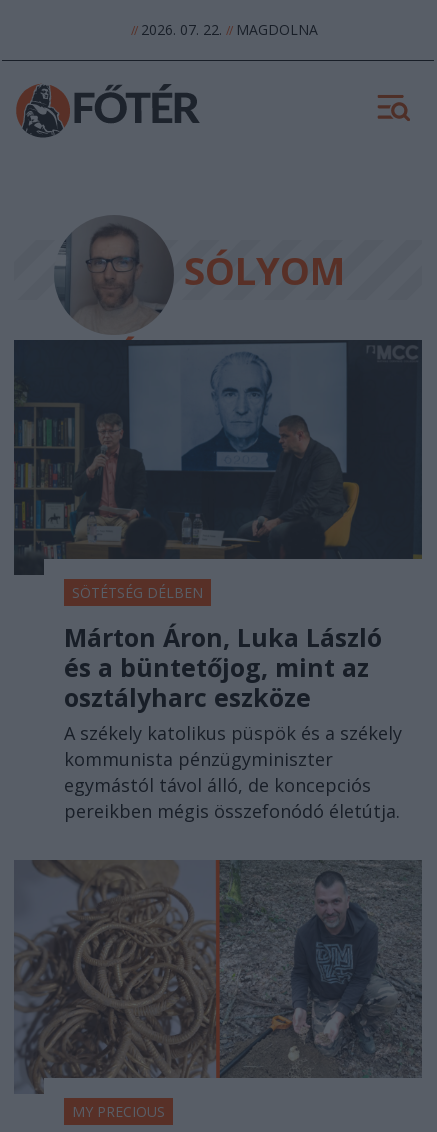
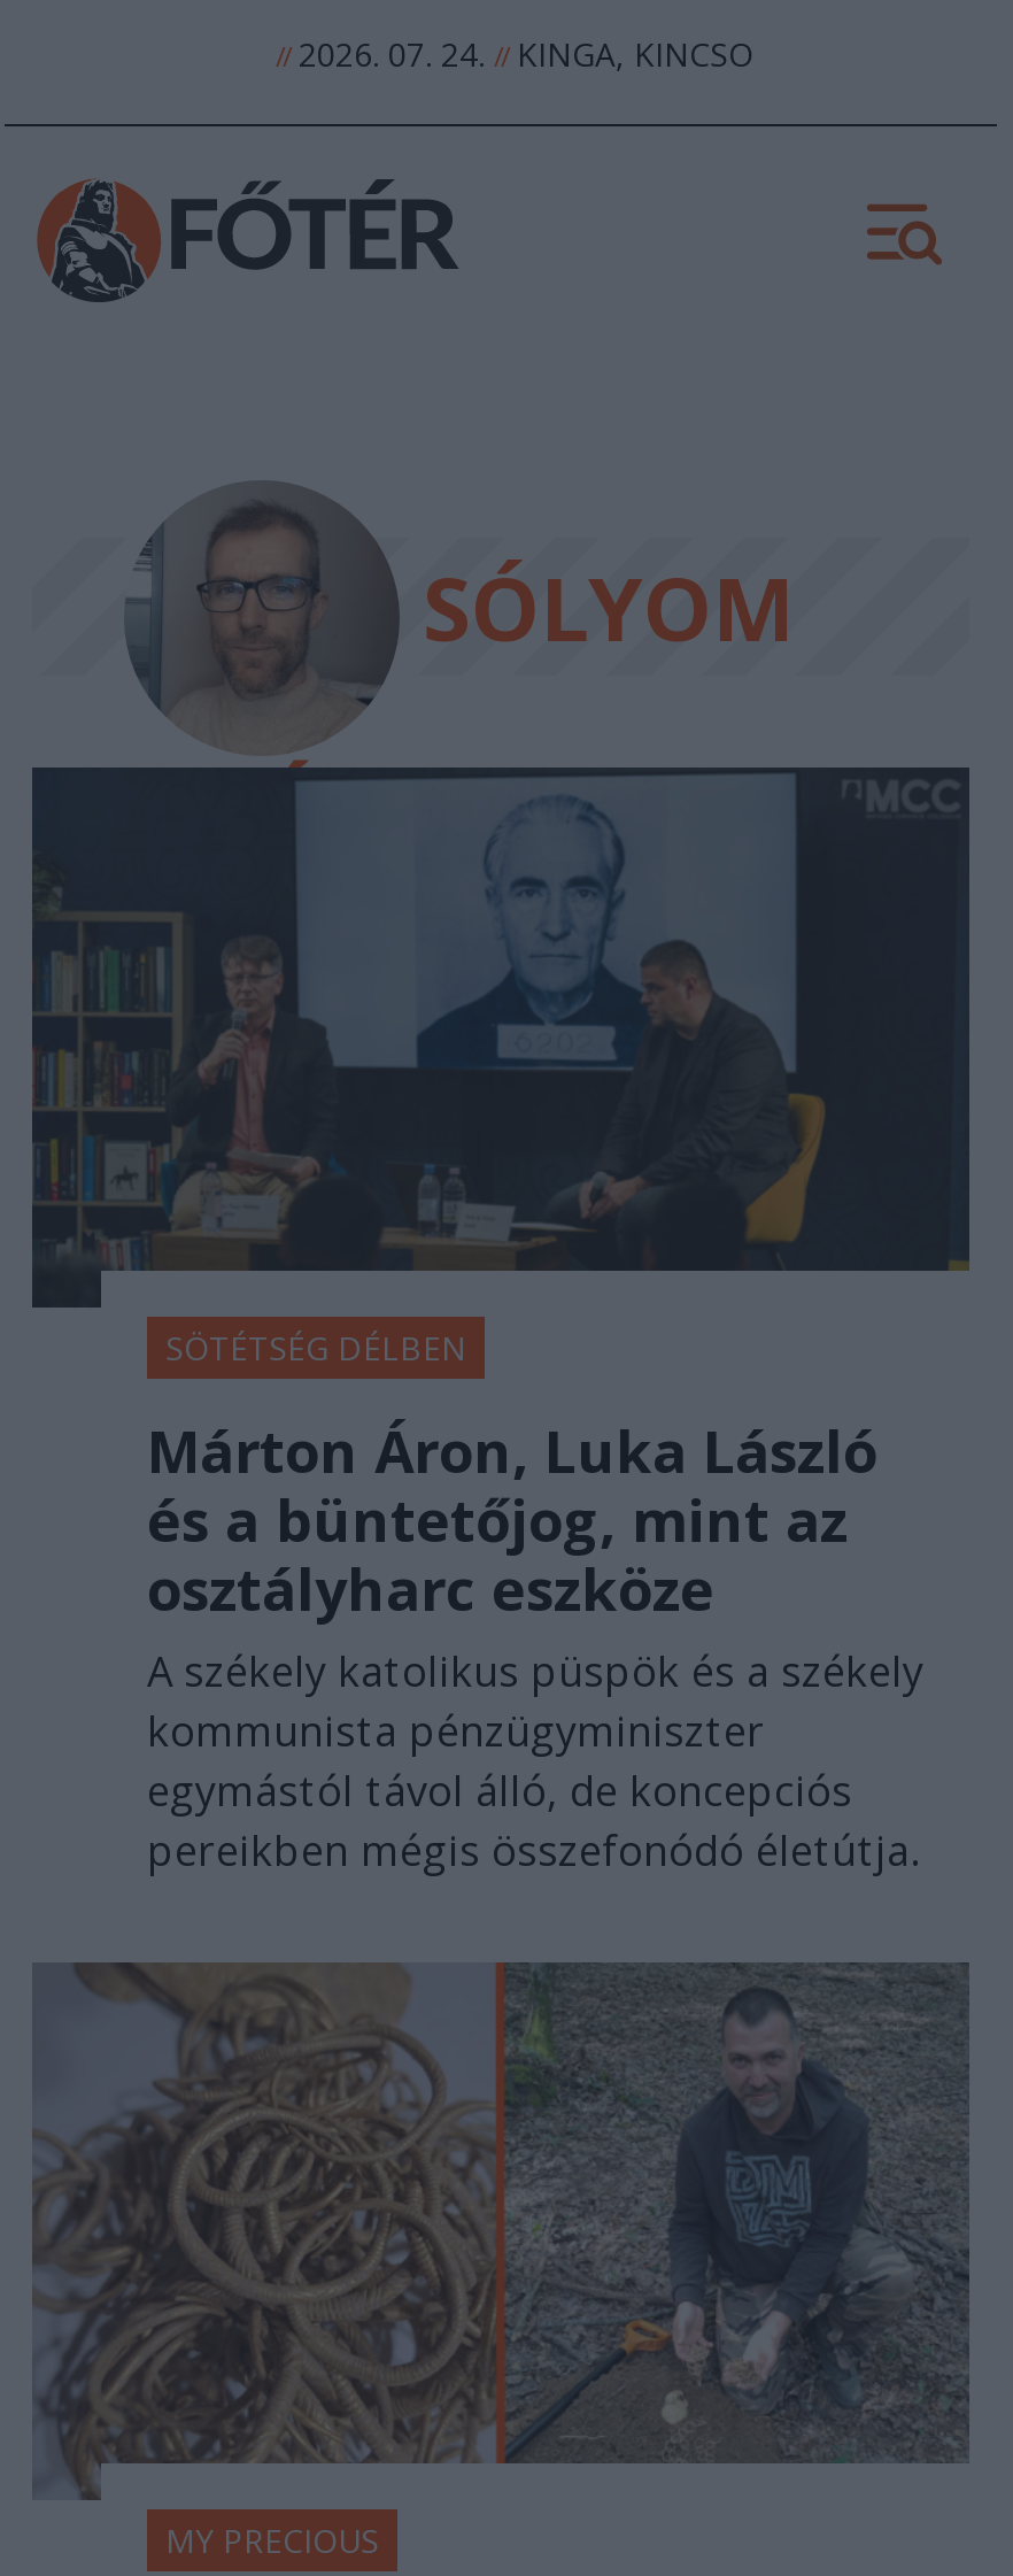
- // 2026. 07. 22. // MAGDOLNA
+ // 2026. 07. 24. // KINGA, KINCSO
